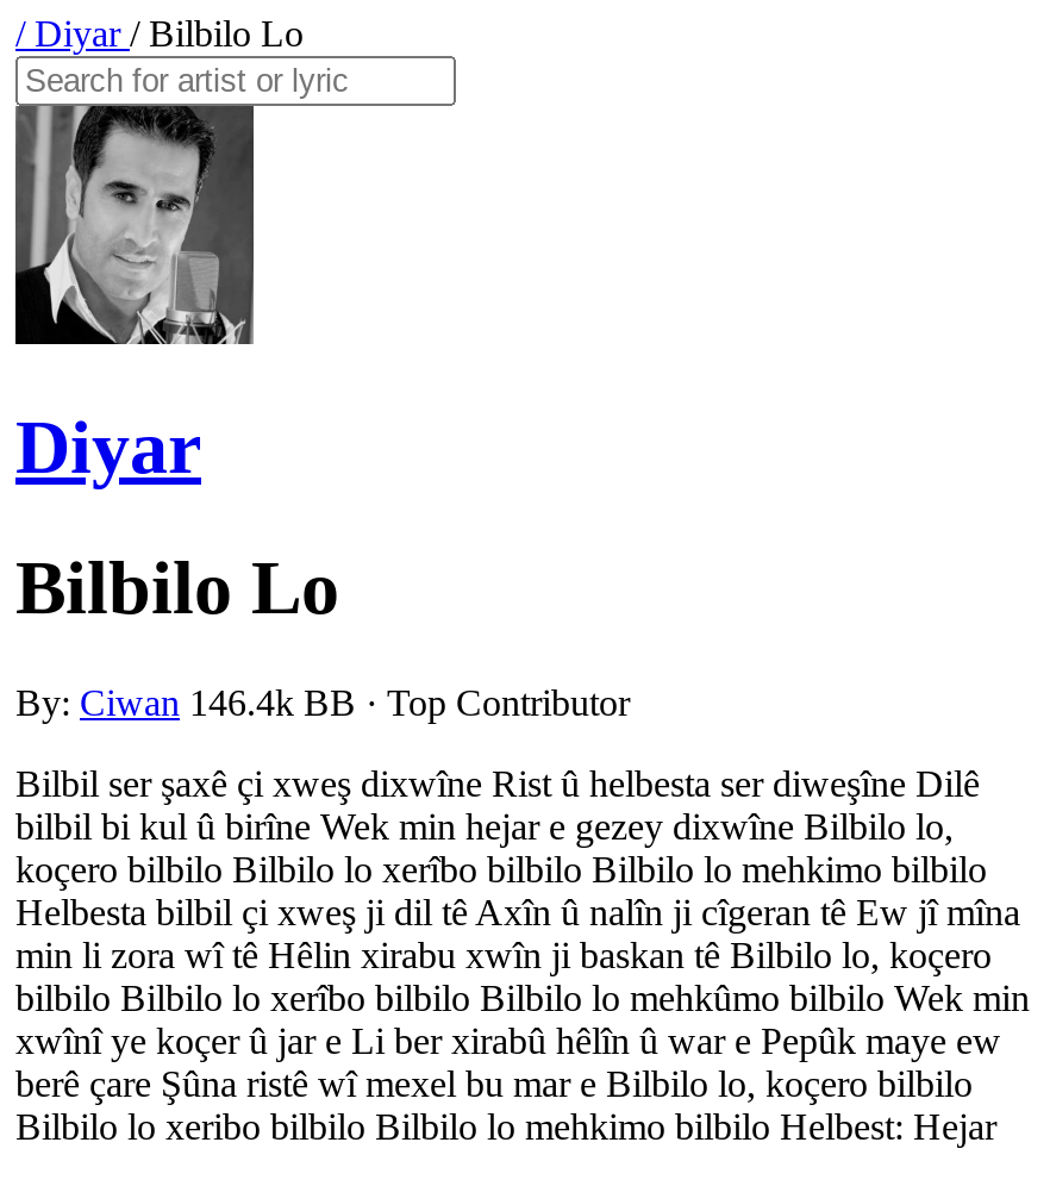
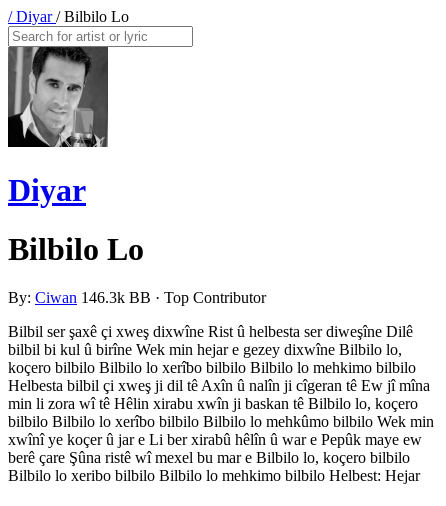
- By: Ciwan 146.4k BB · Top Contributor
+ By: Ciwan 146.3k BB · Top Contributor
